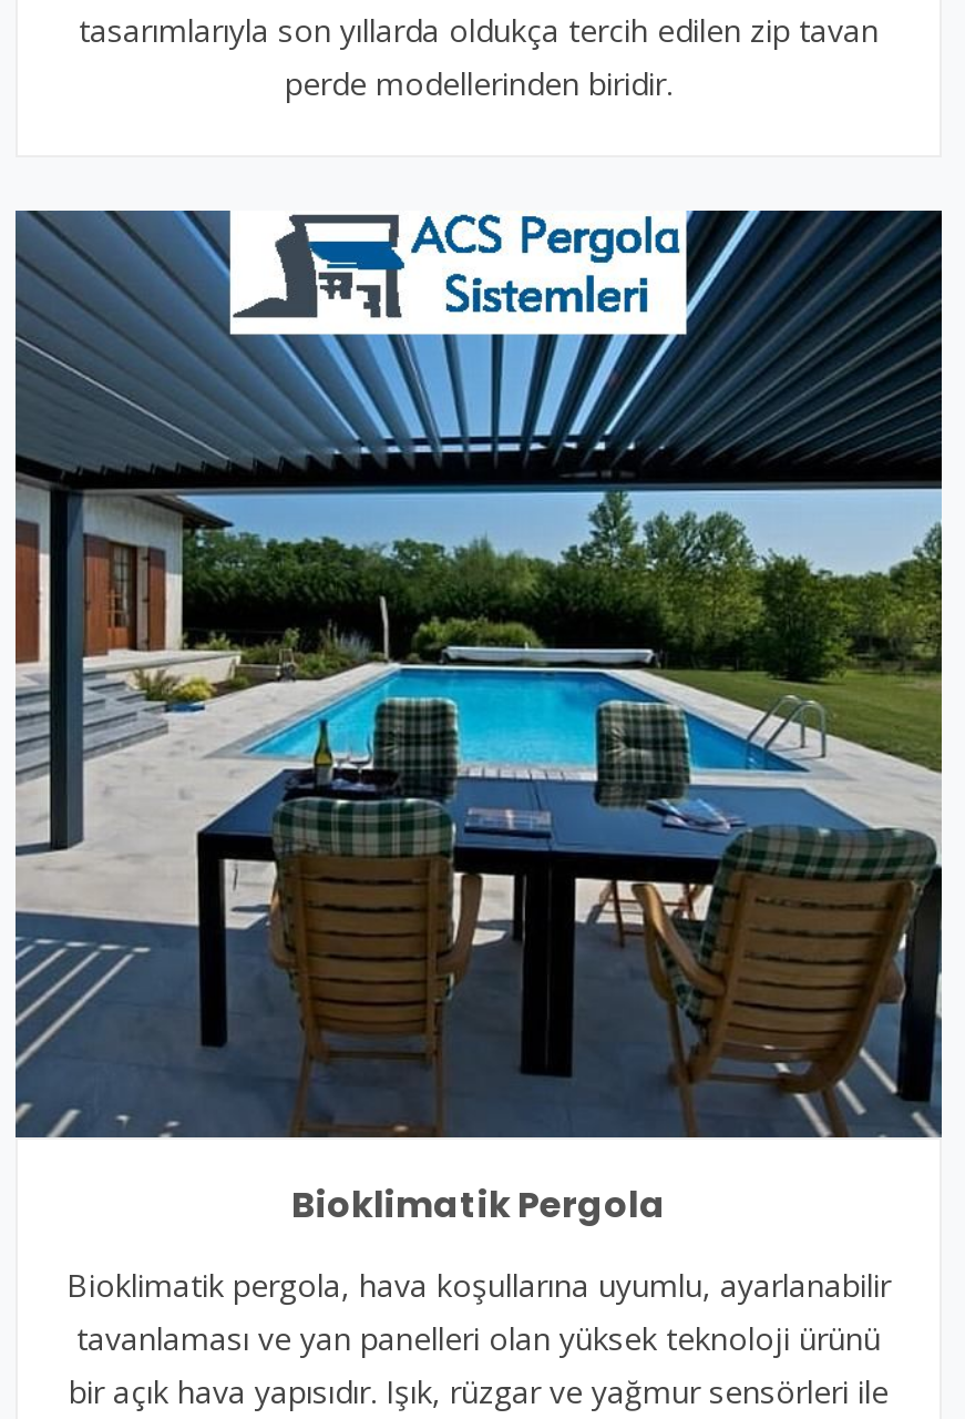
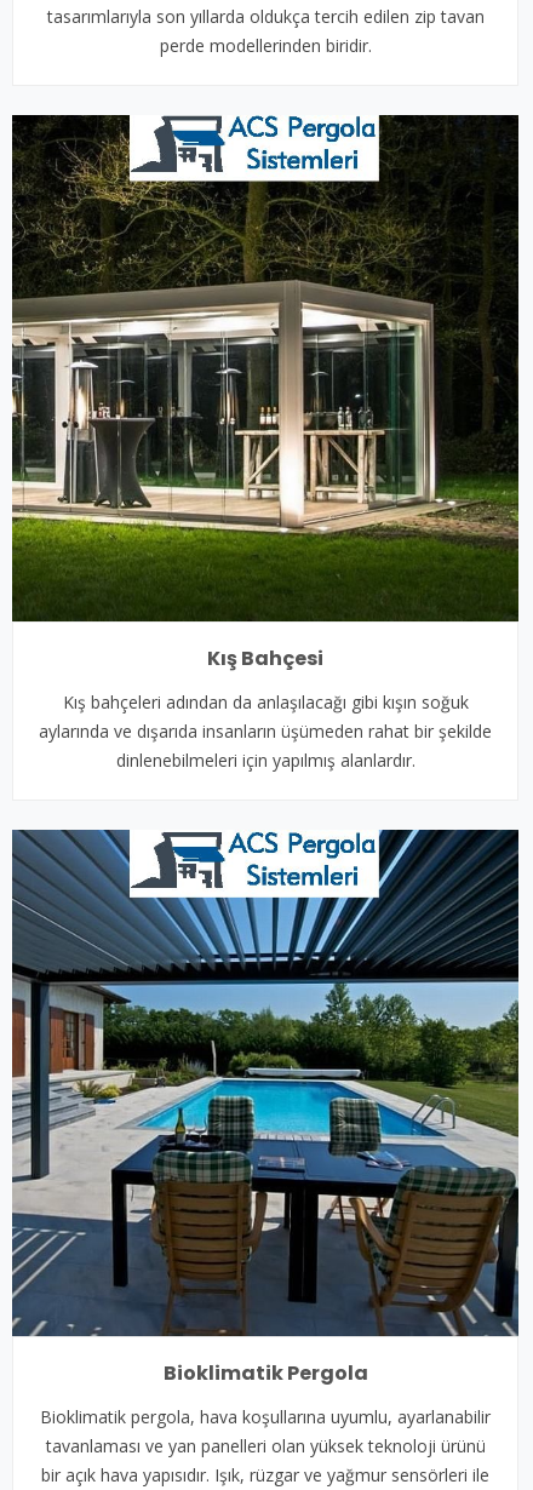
+ [image]
+ Kış Bahçesi
+ Kış bahçeleri adından da anlaşılacağı gibi kışın soğuk
+ aylarında ve dışarıda insanların üşümeden rahat bir şekilde
+ dinlenebilmeleri için yapılmış alanlardır.
